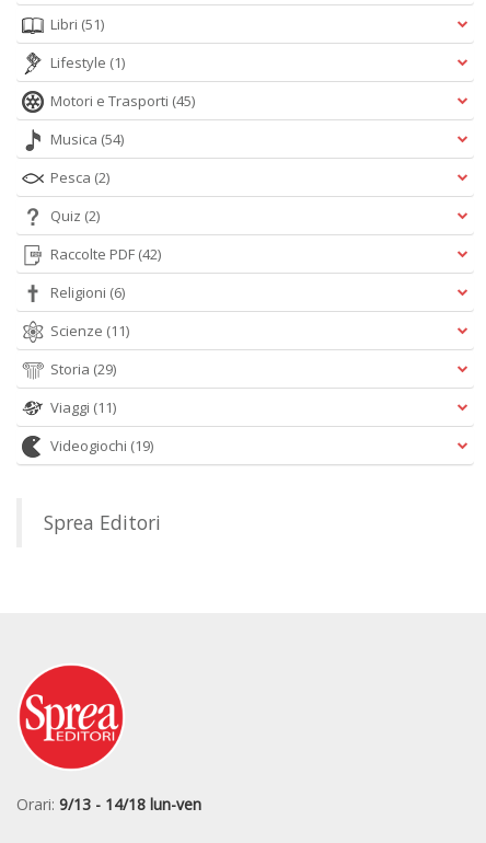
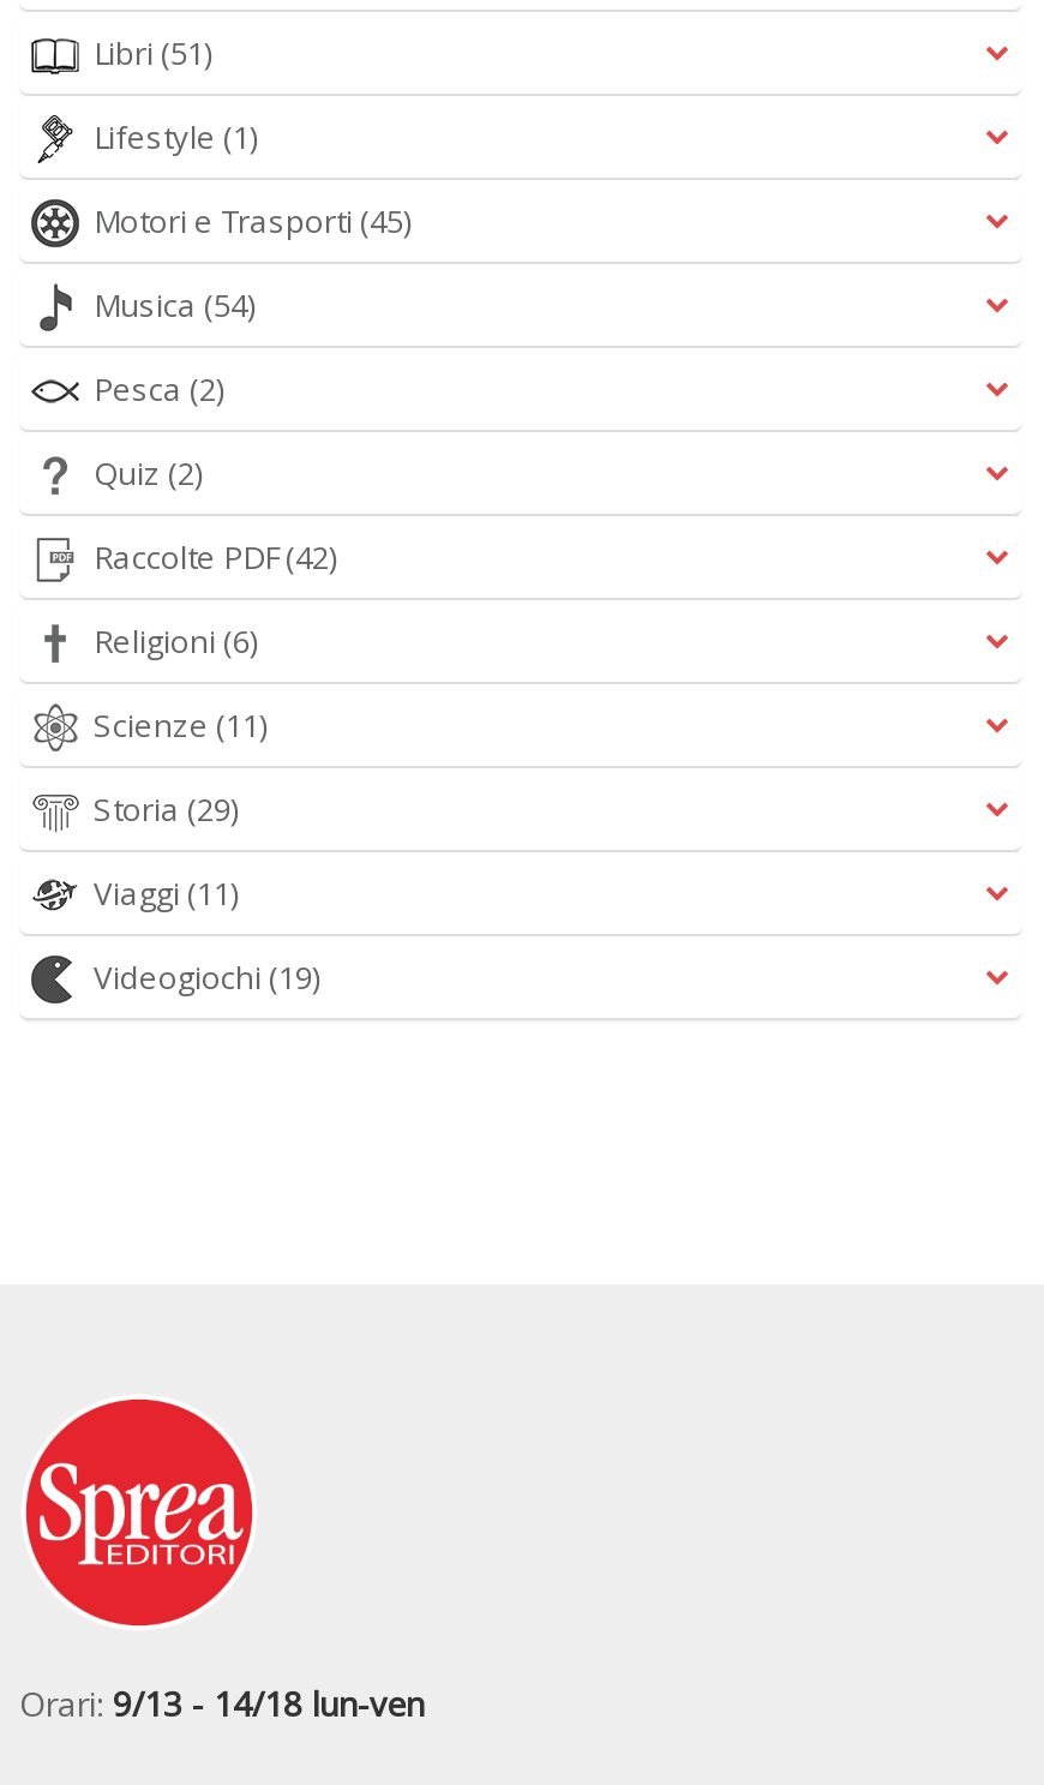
- Sprea Editori
